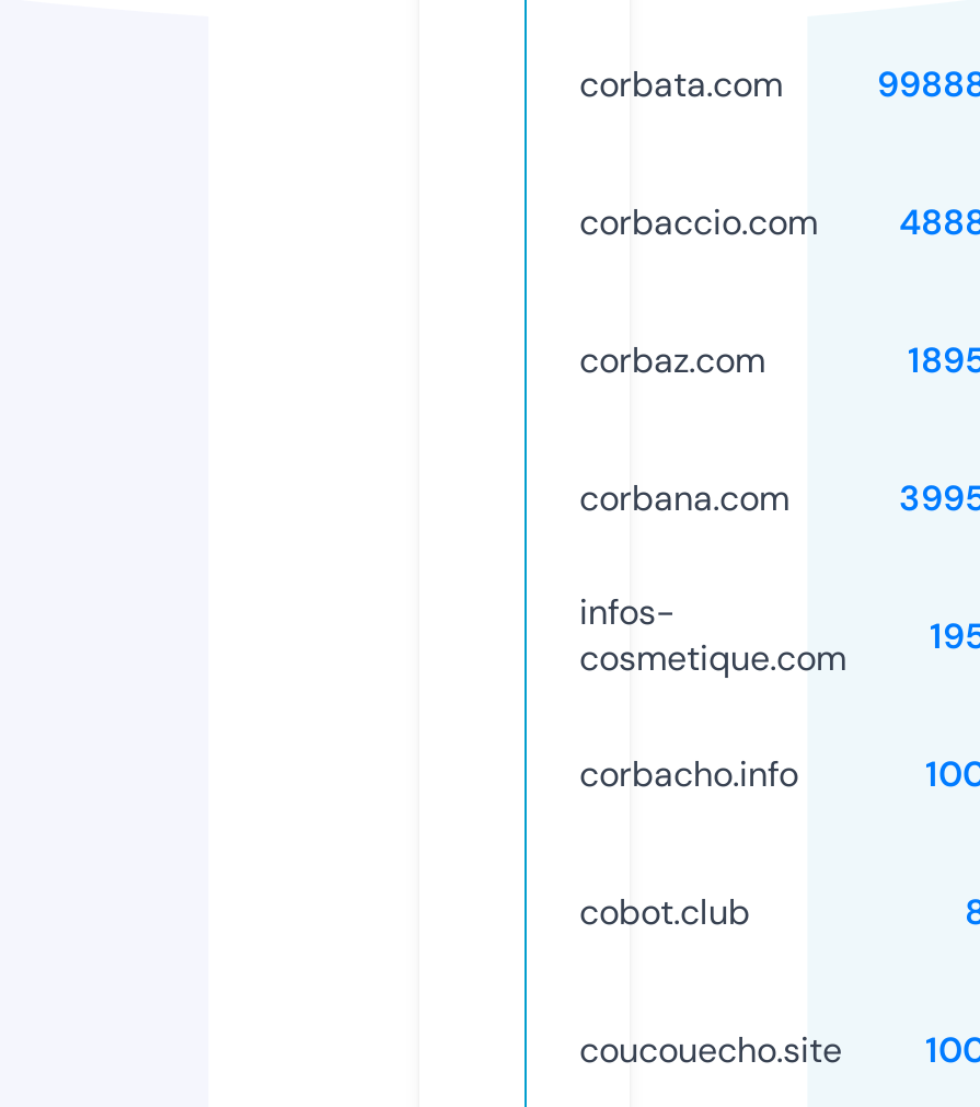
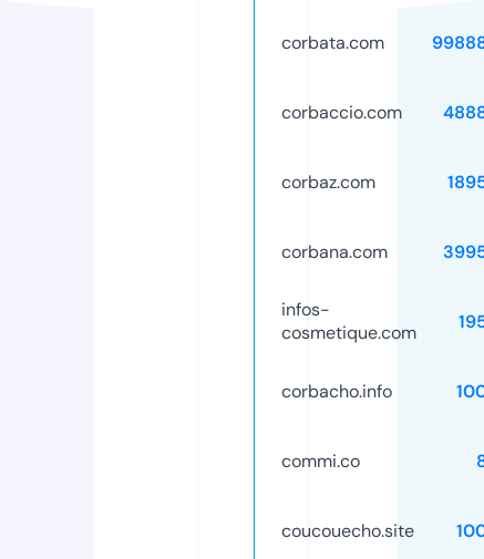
- cobot.club
+ commi.co
